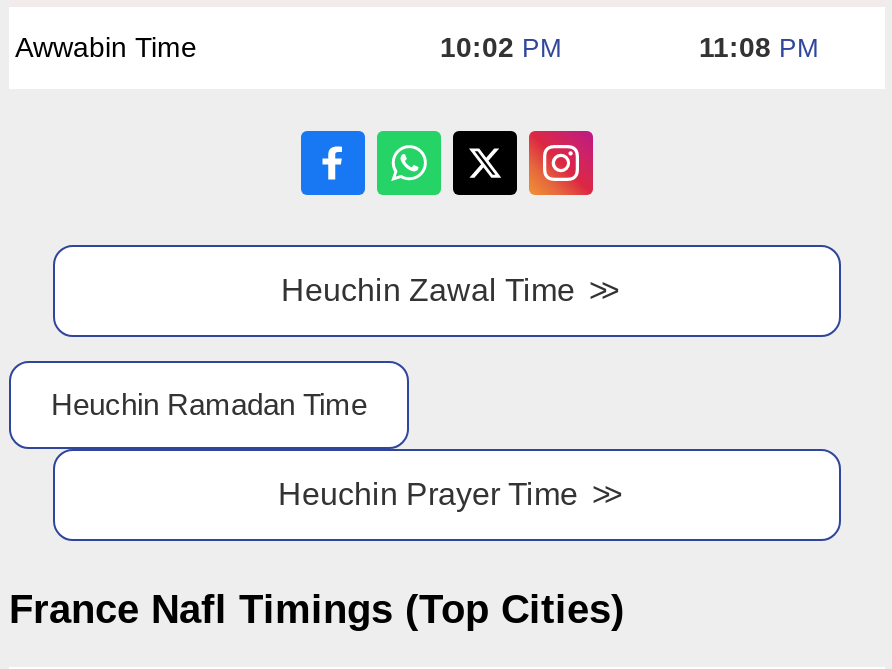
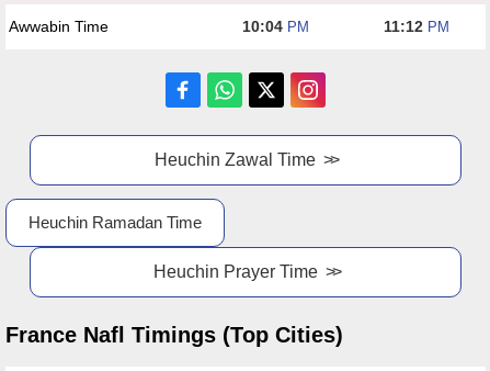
- 10:02 PM
+ 10:04 PM

- 11:08 PM
+ 11:12 PM
